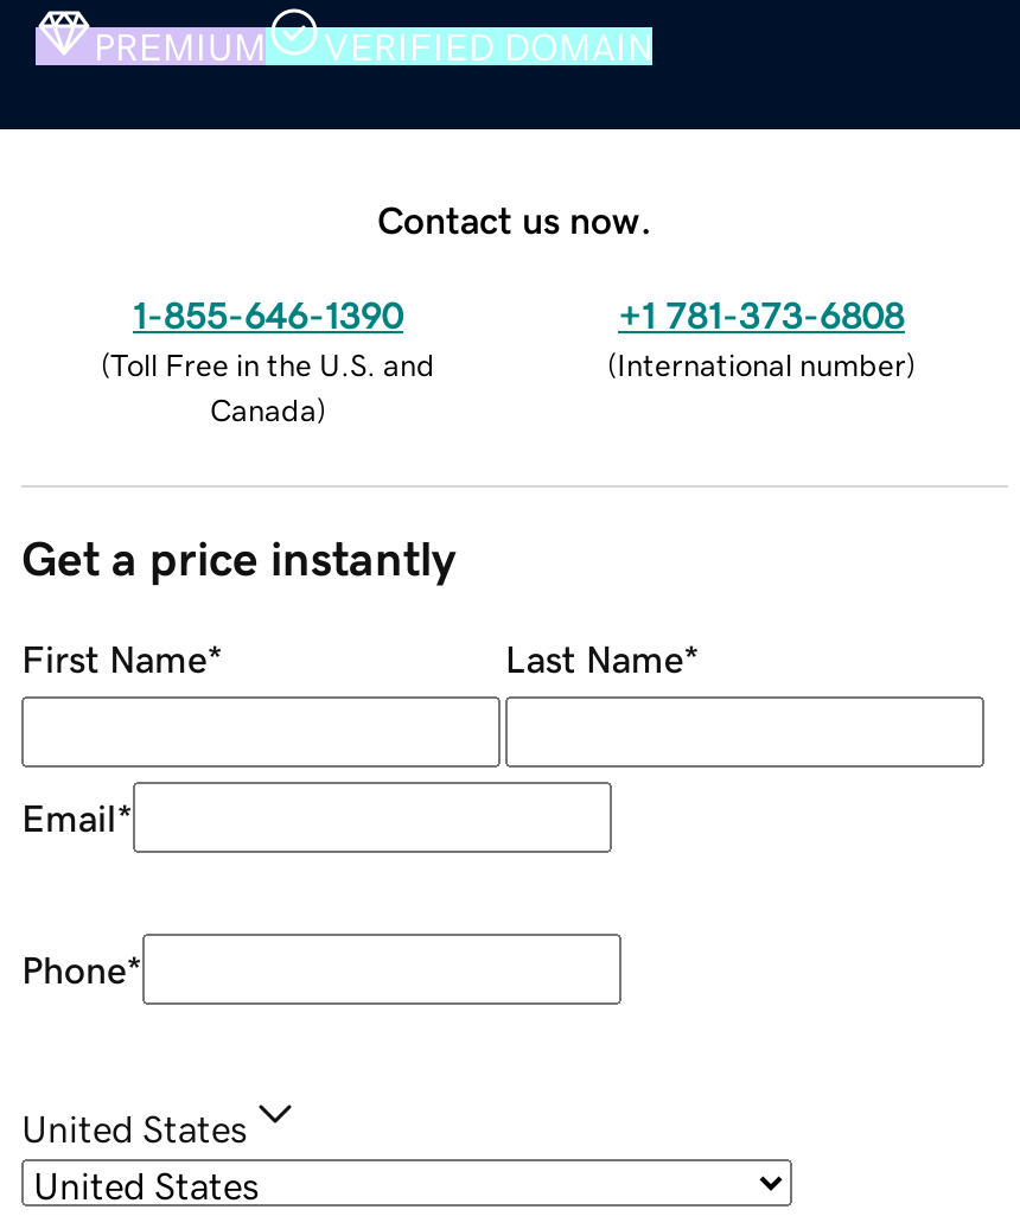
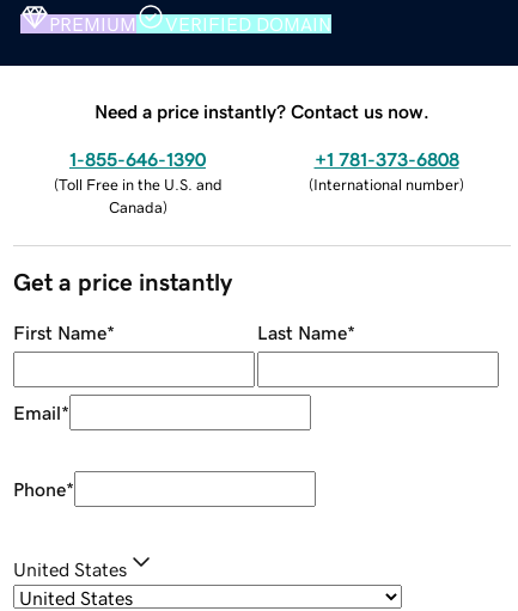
- Contact us now.
+ Need a price instantly? Contact us now.
